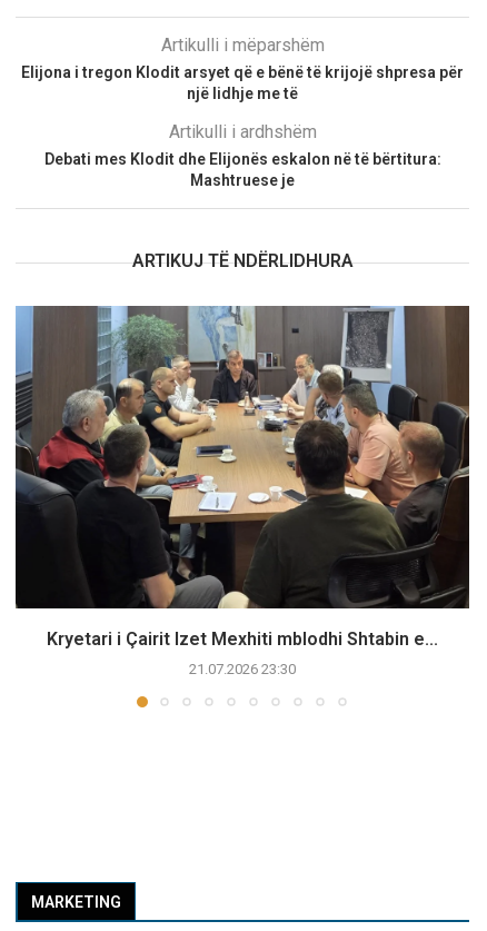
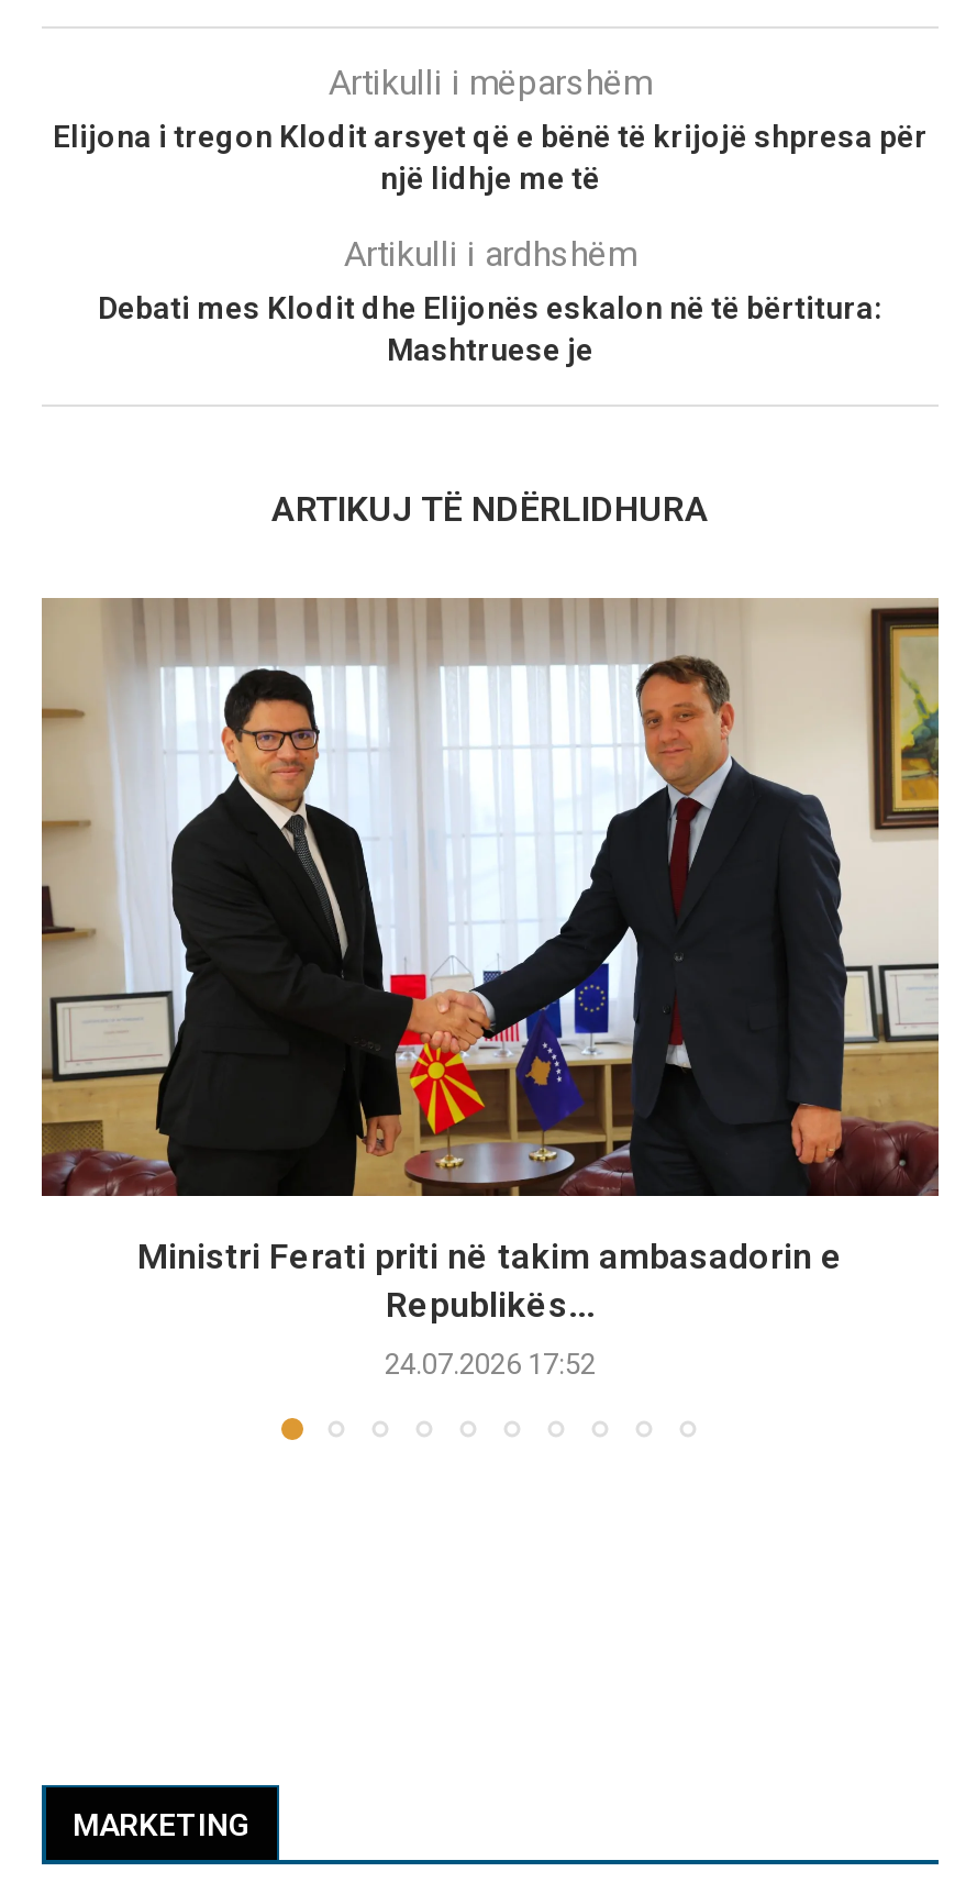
- [image]
- Kryetari i Çairit Izet Mexhiti mblodhi Shtabin e...
+ [image]
+ Ministri Ferati priti në takim ambasadorin e
+ Republikës...

- 21.07.2026 23:30
+ 24.07.2026 17:52
